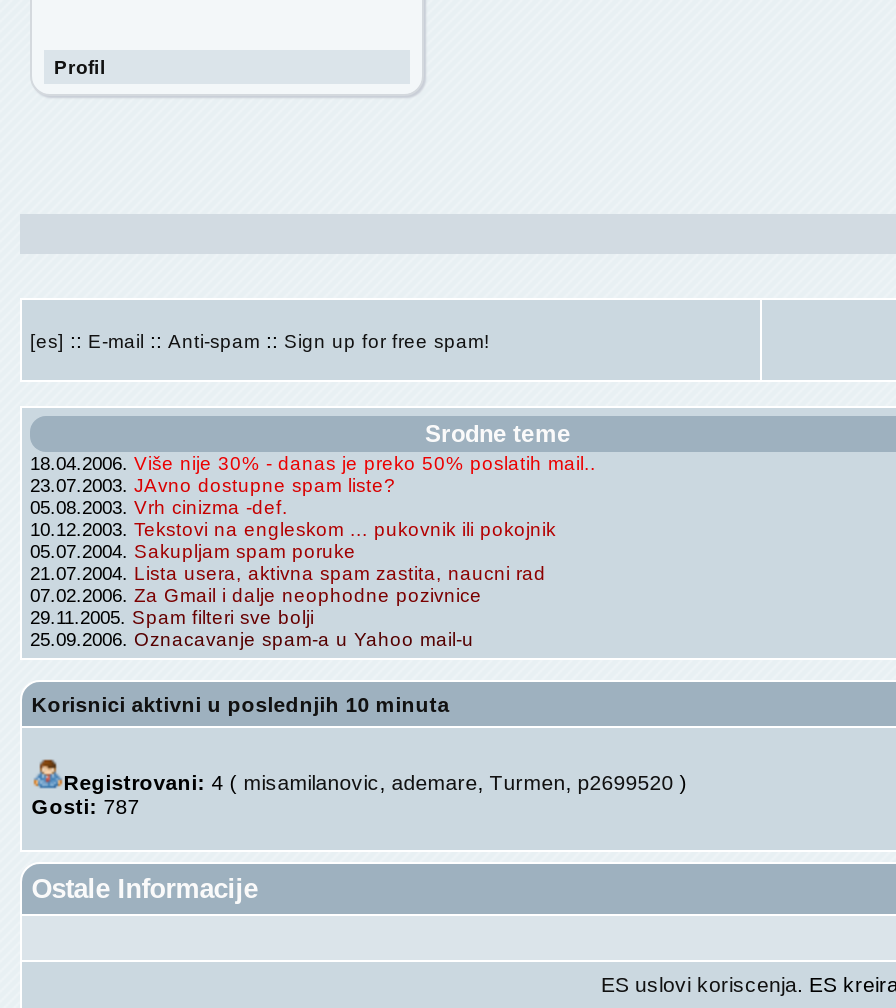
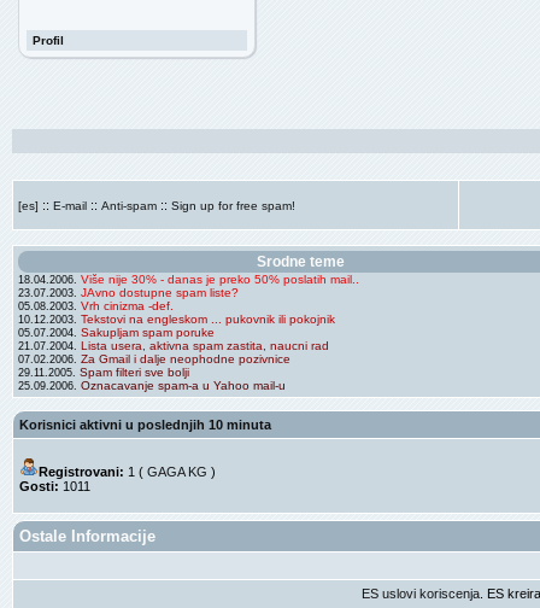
- Registrovani: 4 (misamilanovic, ademare, Turmen, p2699520)
- Gosti:787
+ Registrovani: 1 (GAGA KG)
+ Gosti:1011
